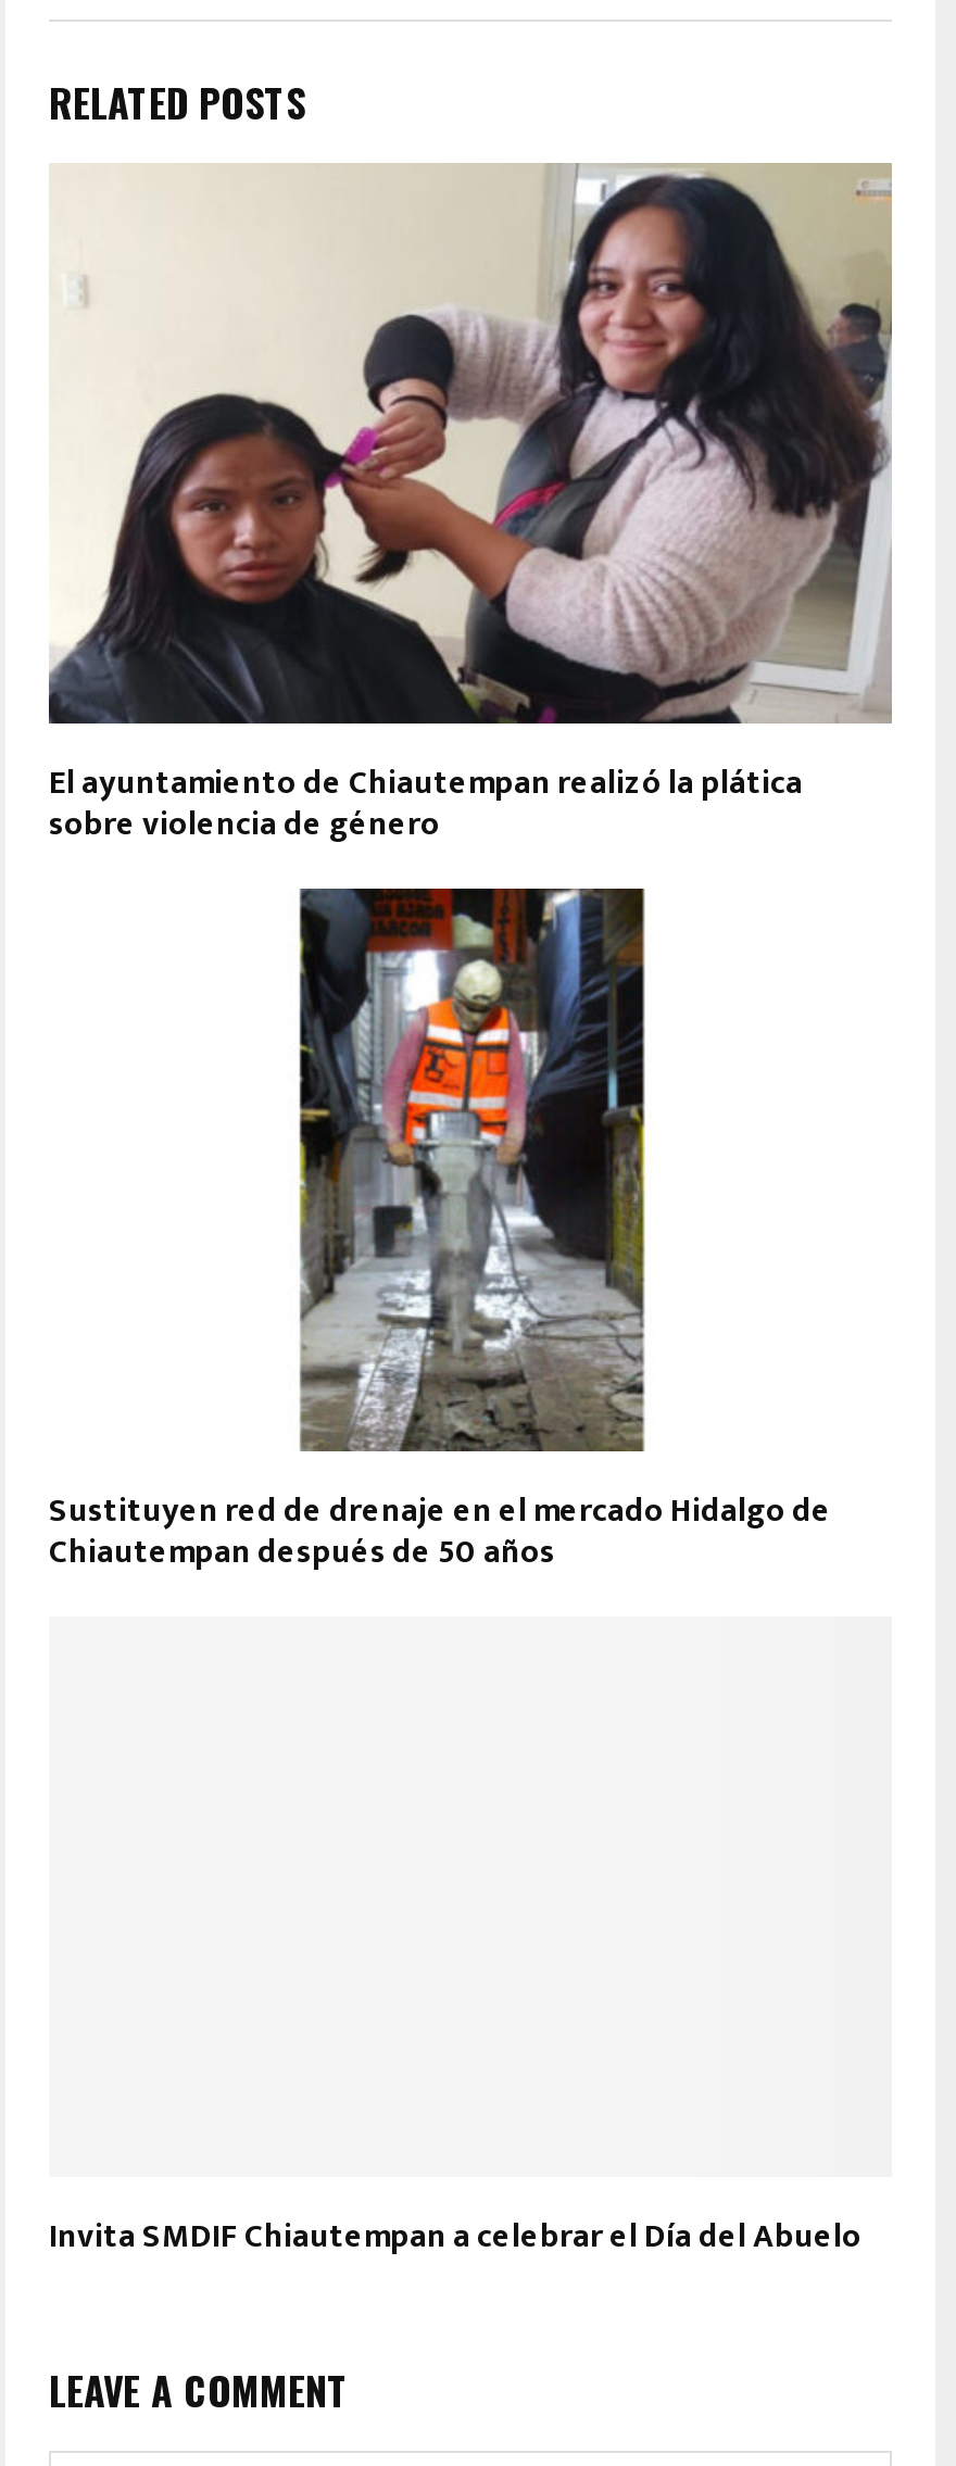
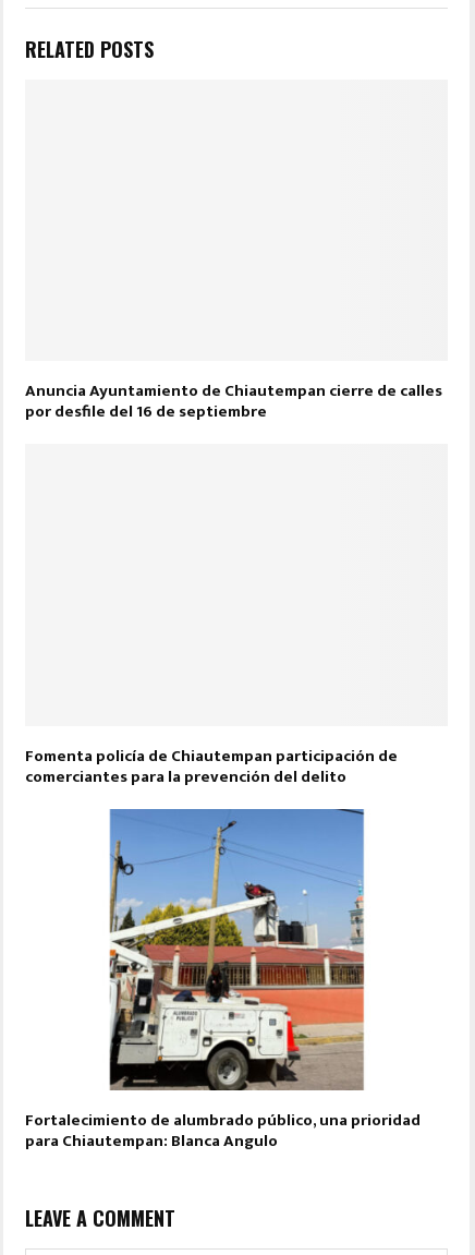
+ [image]

- [image]

- El ayuntamiento de Chiautempan realizó la plática
- sobre violencia de género
+ Anuncia Ayuntamiento de Chiautempan cierre de calles
+ por desfile del 16 de septiembre

- [image]

- Sustituyen red de drenaje en el mercado Hidalgo de
- Chiautempan después de 50 años
+ Fomenta policía de Chiautempan participación de
+ comerciantes para la prevención del delito

- Invita SMDIF Chiautempan a celebrar el Día del Abuelo
+ Fortalecimiento de alumbrado público, una prioridad
+ para Chiautempan: Blanca Angulo
